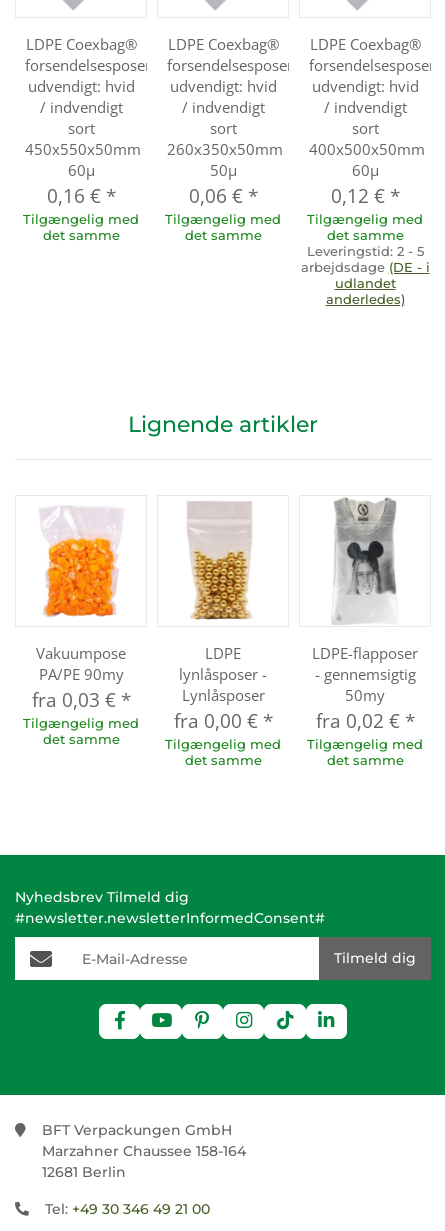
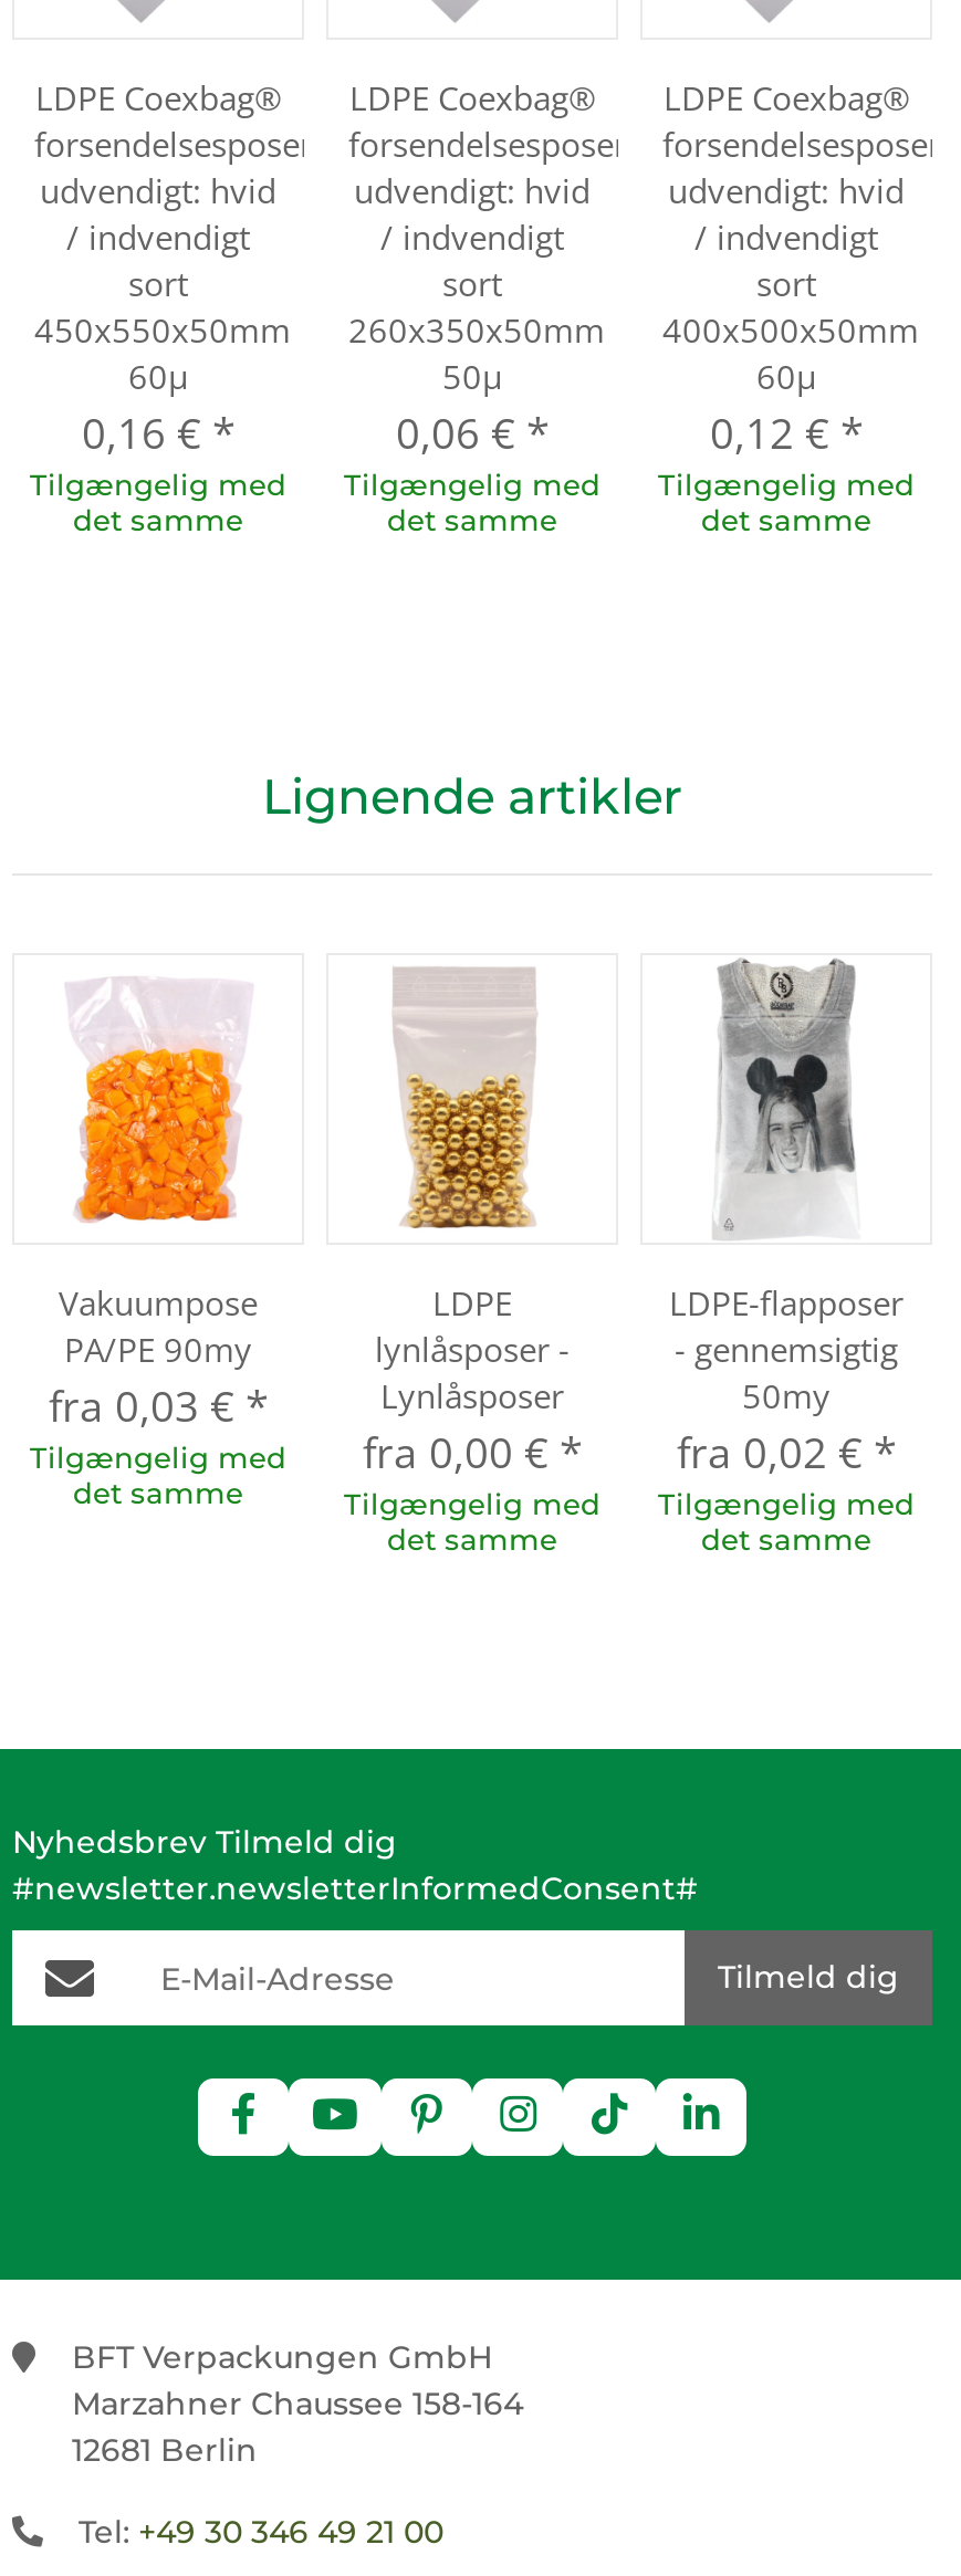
- Leveringstid: 2 - 5
- arbejdsdage (DE - i
- udlandet
- anderledes)
